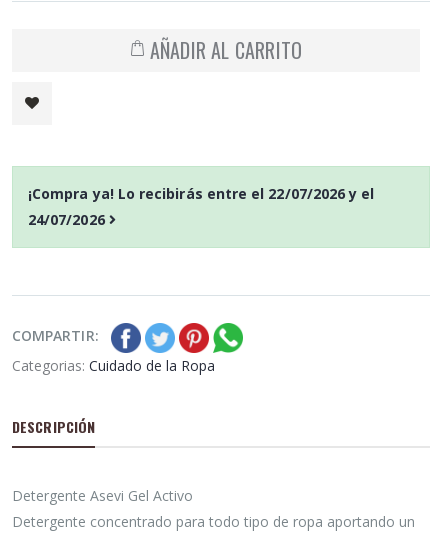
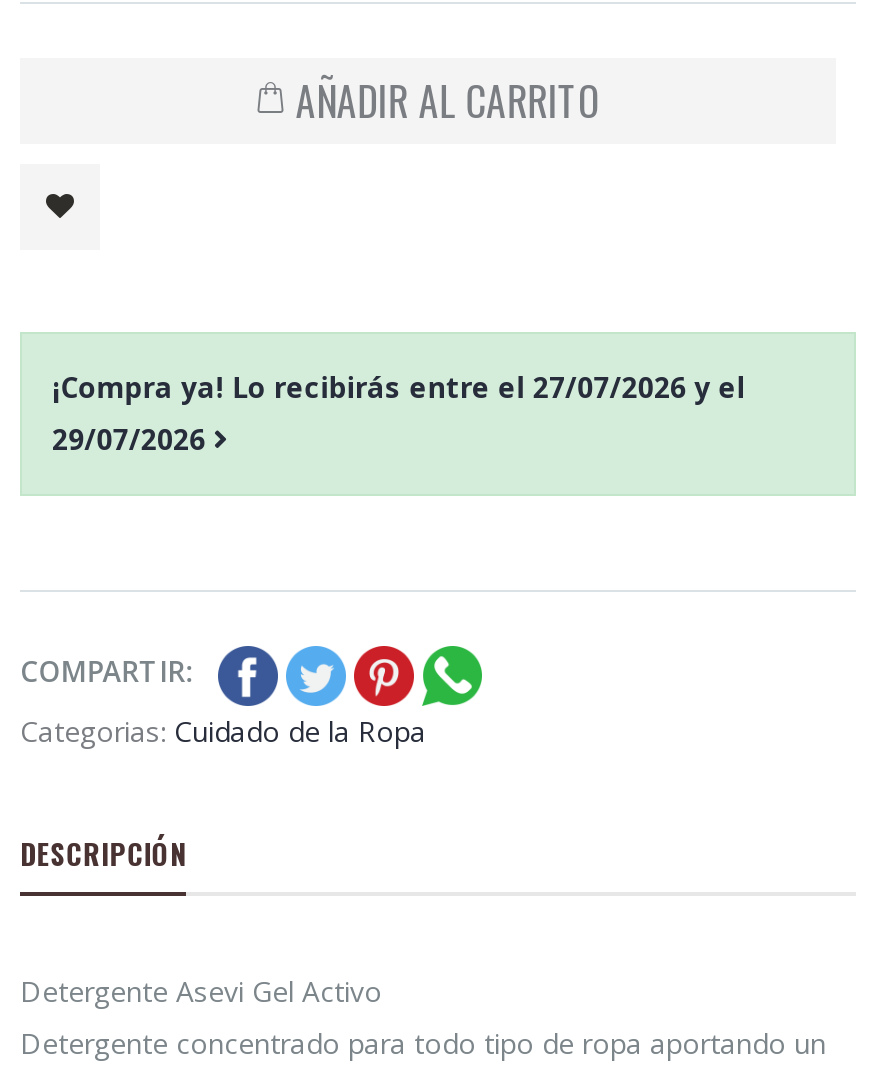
- ¡Compra ya! Lo recibirás entre el 22/07/2026 y el
+ ¡Compra ya! Lo recibirás entre el 27/07/2026 y el

- 24/07/2026
+ 29/07/2026
